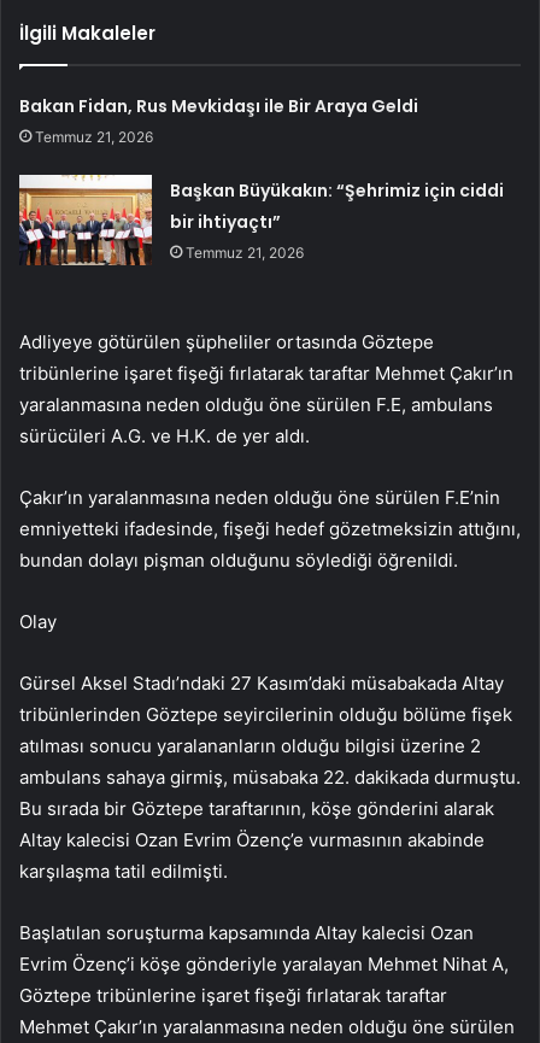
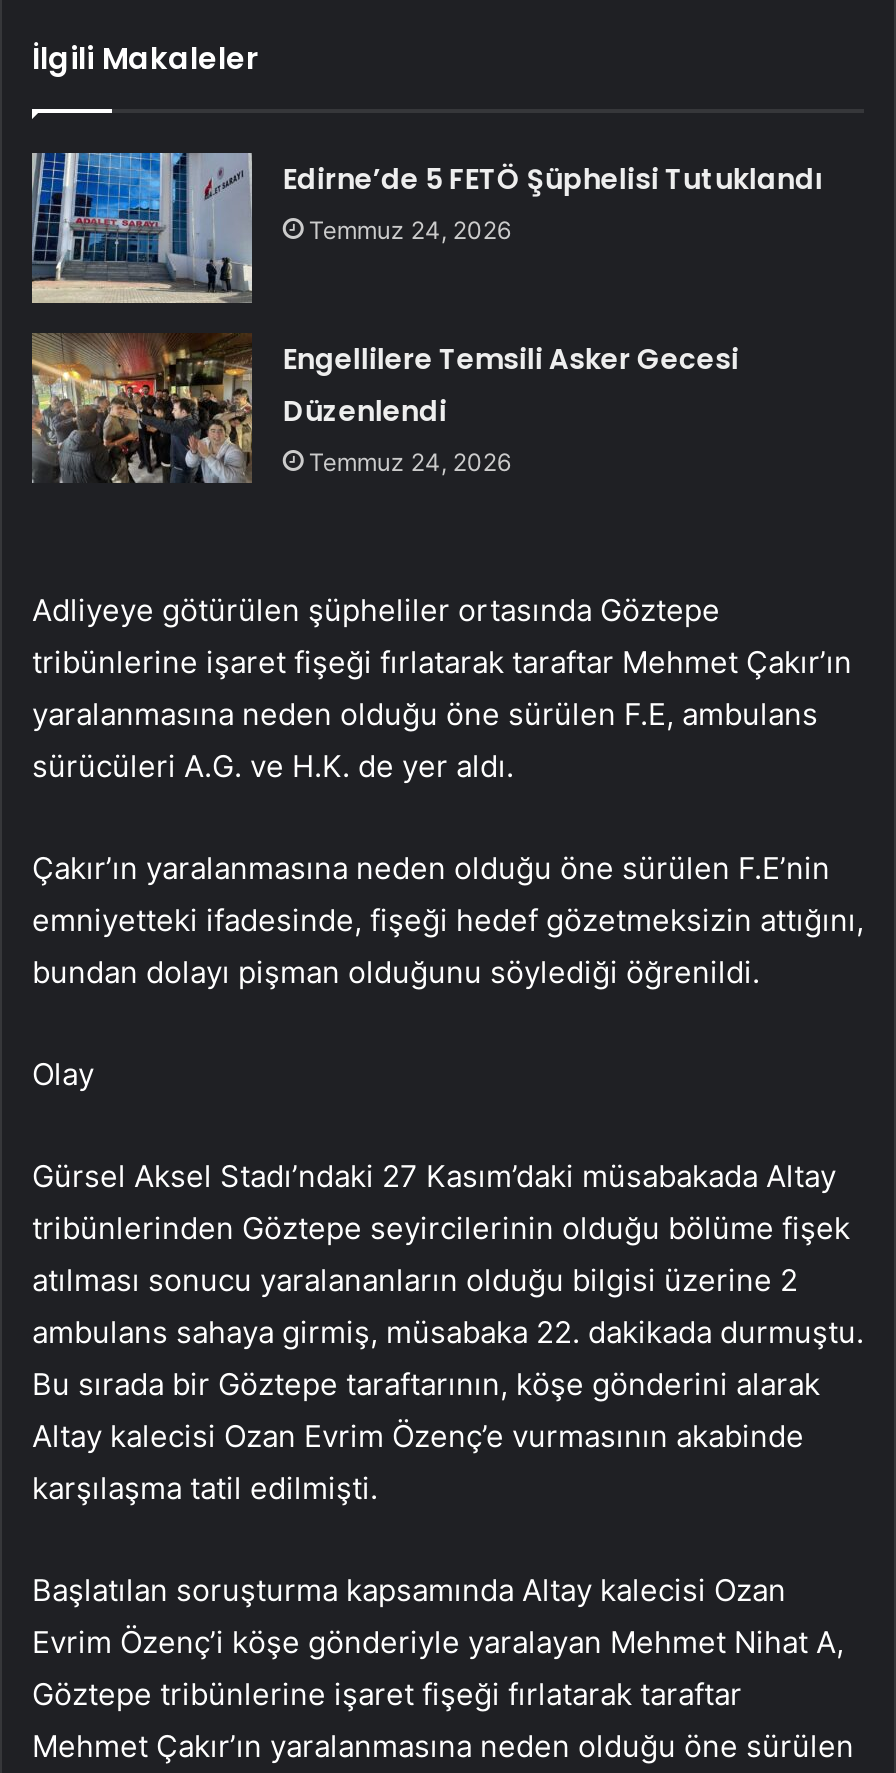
- Bakan Fidan, Rus Mevkidaşı ile Bir Araya Geldi
- Temmuz 21, 2026
+ Edirne’de 5 FETÖ Şüphelisi Tutuklandı
+ Temmuz 24, 2026

- [image]
- Başkan Büyükakın: “Şehrimiz için ciddi
- bir ihtiyaçtı”
- Temmuz 21, 2026
+ [image]
+ Engellilere Temsili Asker Gecesi
+ Düzenlendi
+ Temmuz 24, 2026
